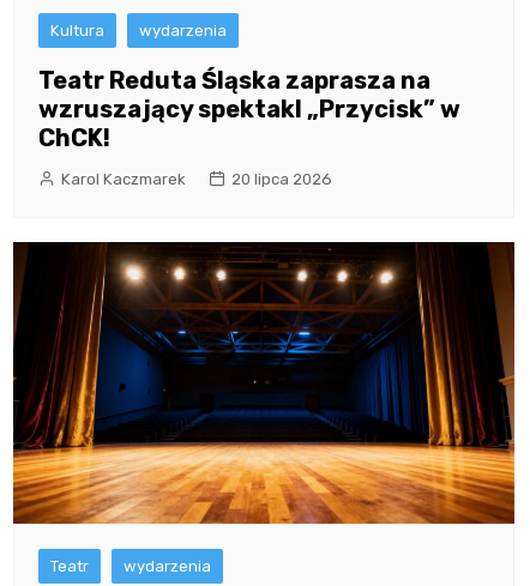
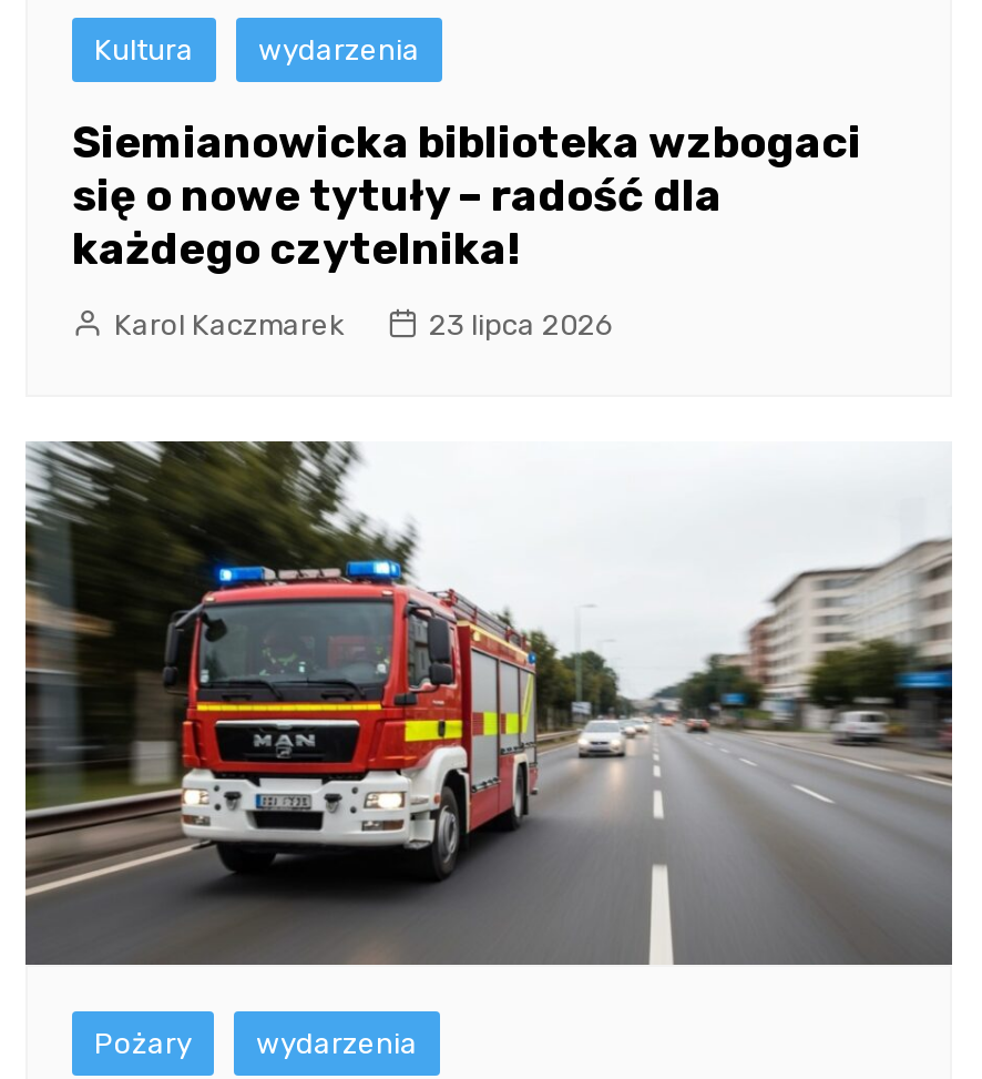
- Teatr Reduta Śląska zaprasza na
- wzruszający spektakl „Przycisk” w
- ChCK!
+ Siemianowicka biblioteka wzbogaci
+ się o nowe tytuły – radość dla
+ każdego czytelnika!

- 20 lipca 2026
+ 23 lipca 2026

- [image]
- Teatr
+ [image]
+ Pożary
